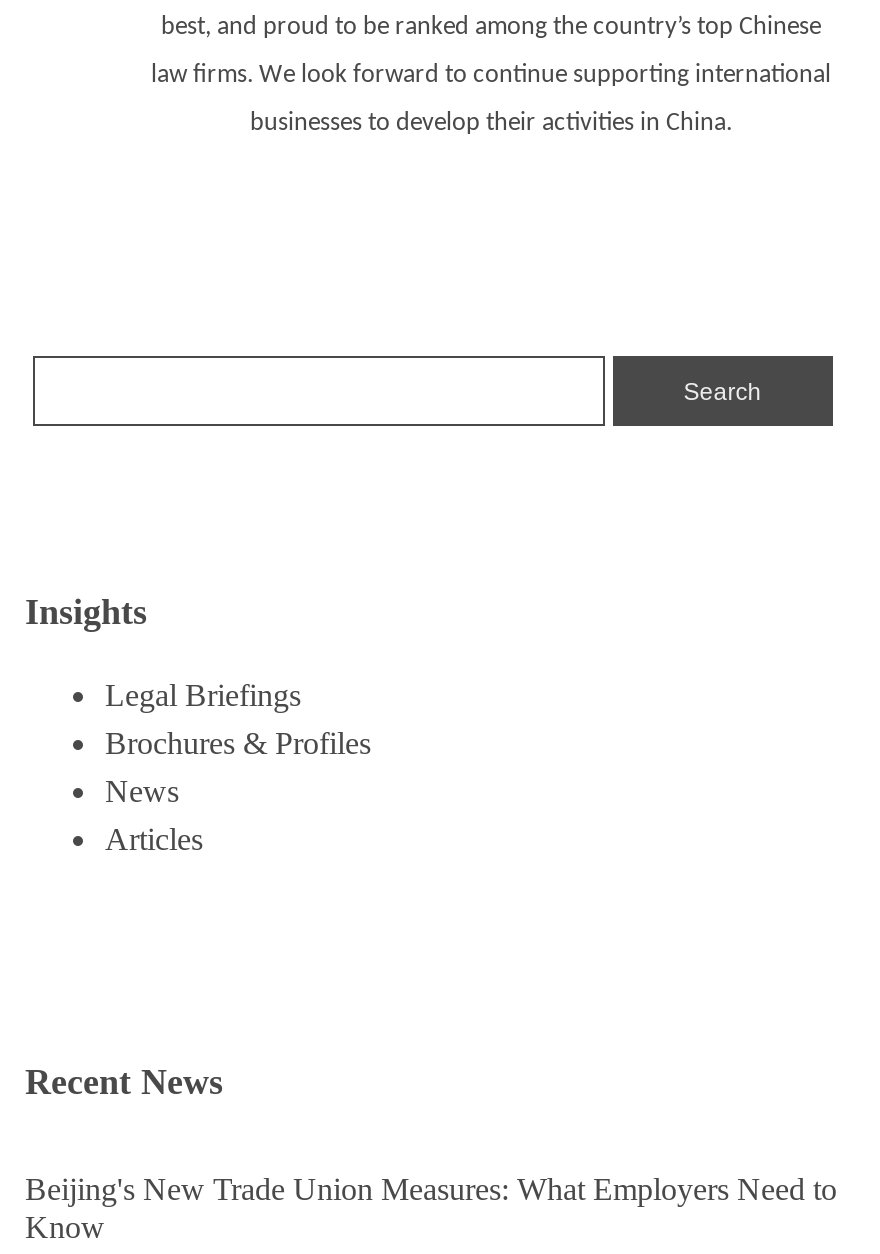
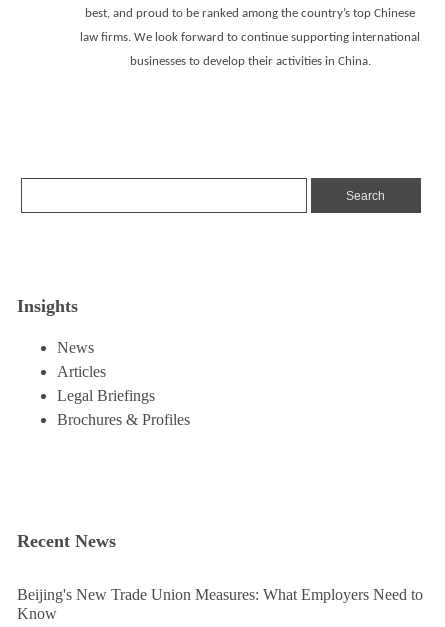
moved down: Legal Briefings | Brochures & Profiles

moved up: News | Articles
